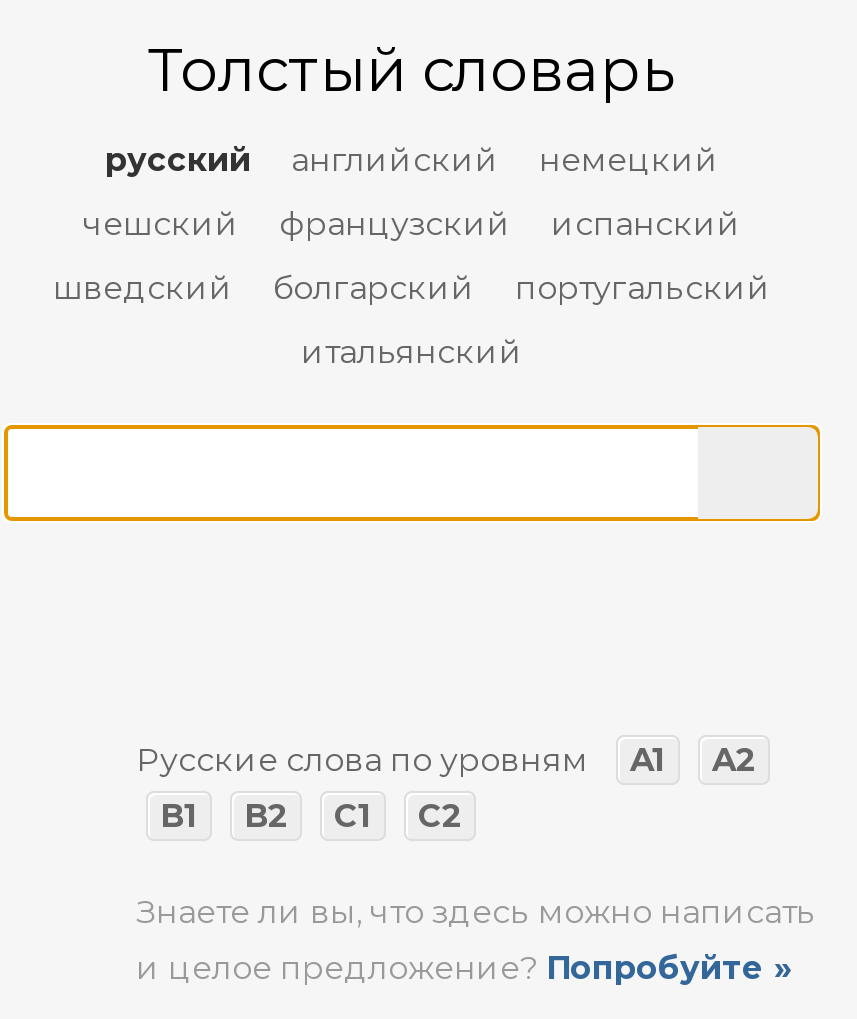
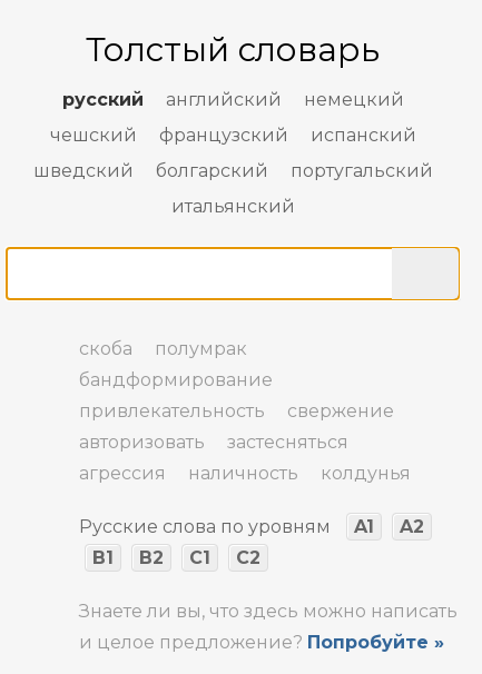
+ скоба
+ полумрак
+ бандформирование
+ привлекательность
+ свержение
+ авторизовать
+ застесняться
+ агрессия
+ наличность
+ колдунья
